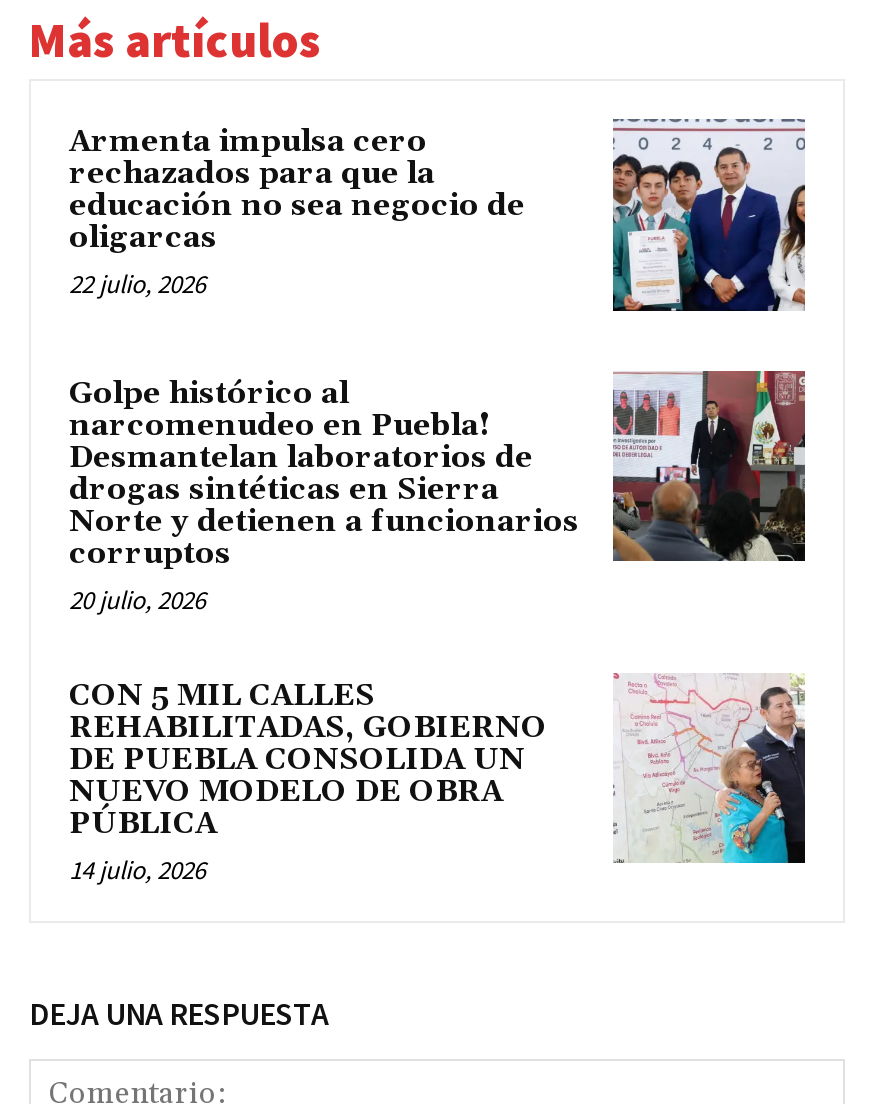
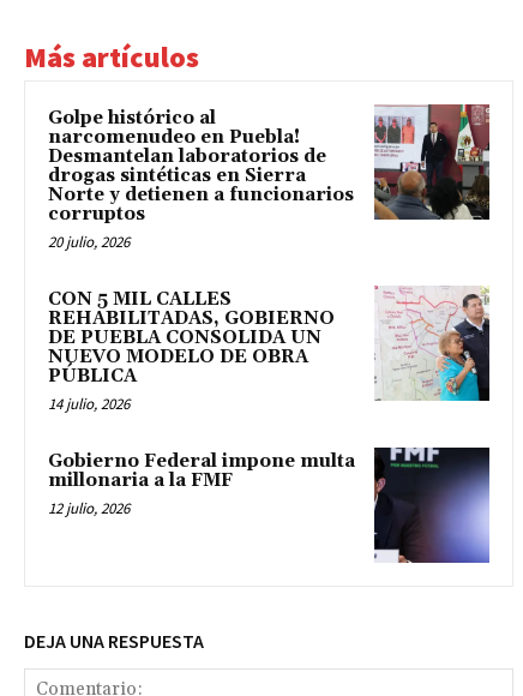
- Armenta impulsa cero
- rechazados para que la
- educación no sea negocio de
- oligarcas
- 22 julio, 2026

- [image]

moved up: [image] | Golpe histórico al | narcomenudeo en Puebla! | ... | PÚBLICA | 14 julio, 2026

+ [image]
+ Gobierno Federal impone multa
+ millonaria a la FMF
+ 12 julio, 2026
